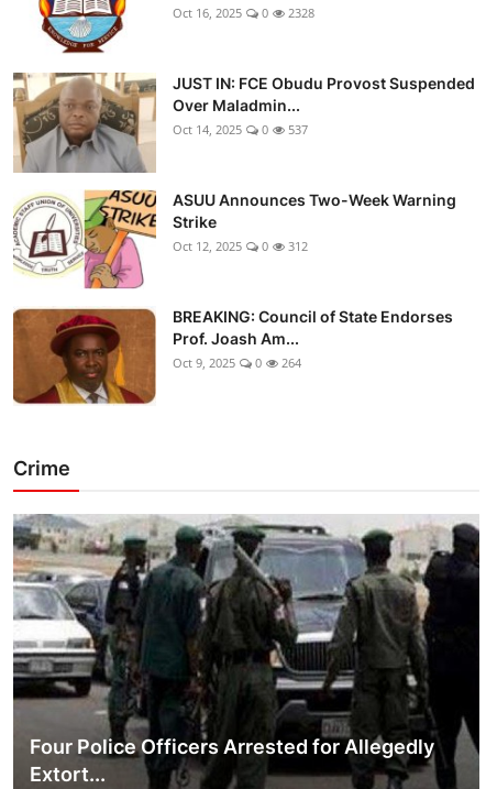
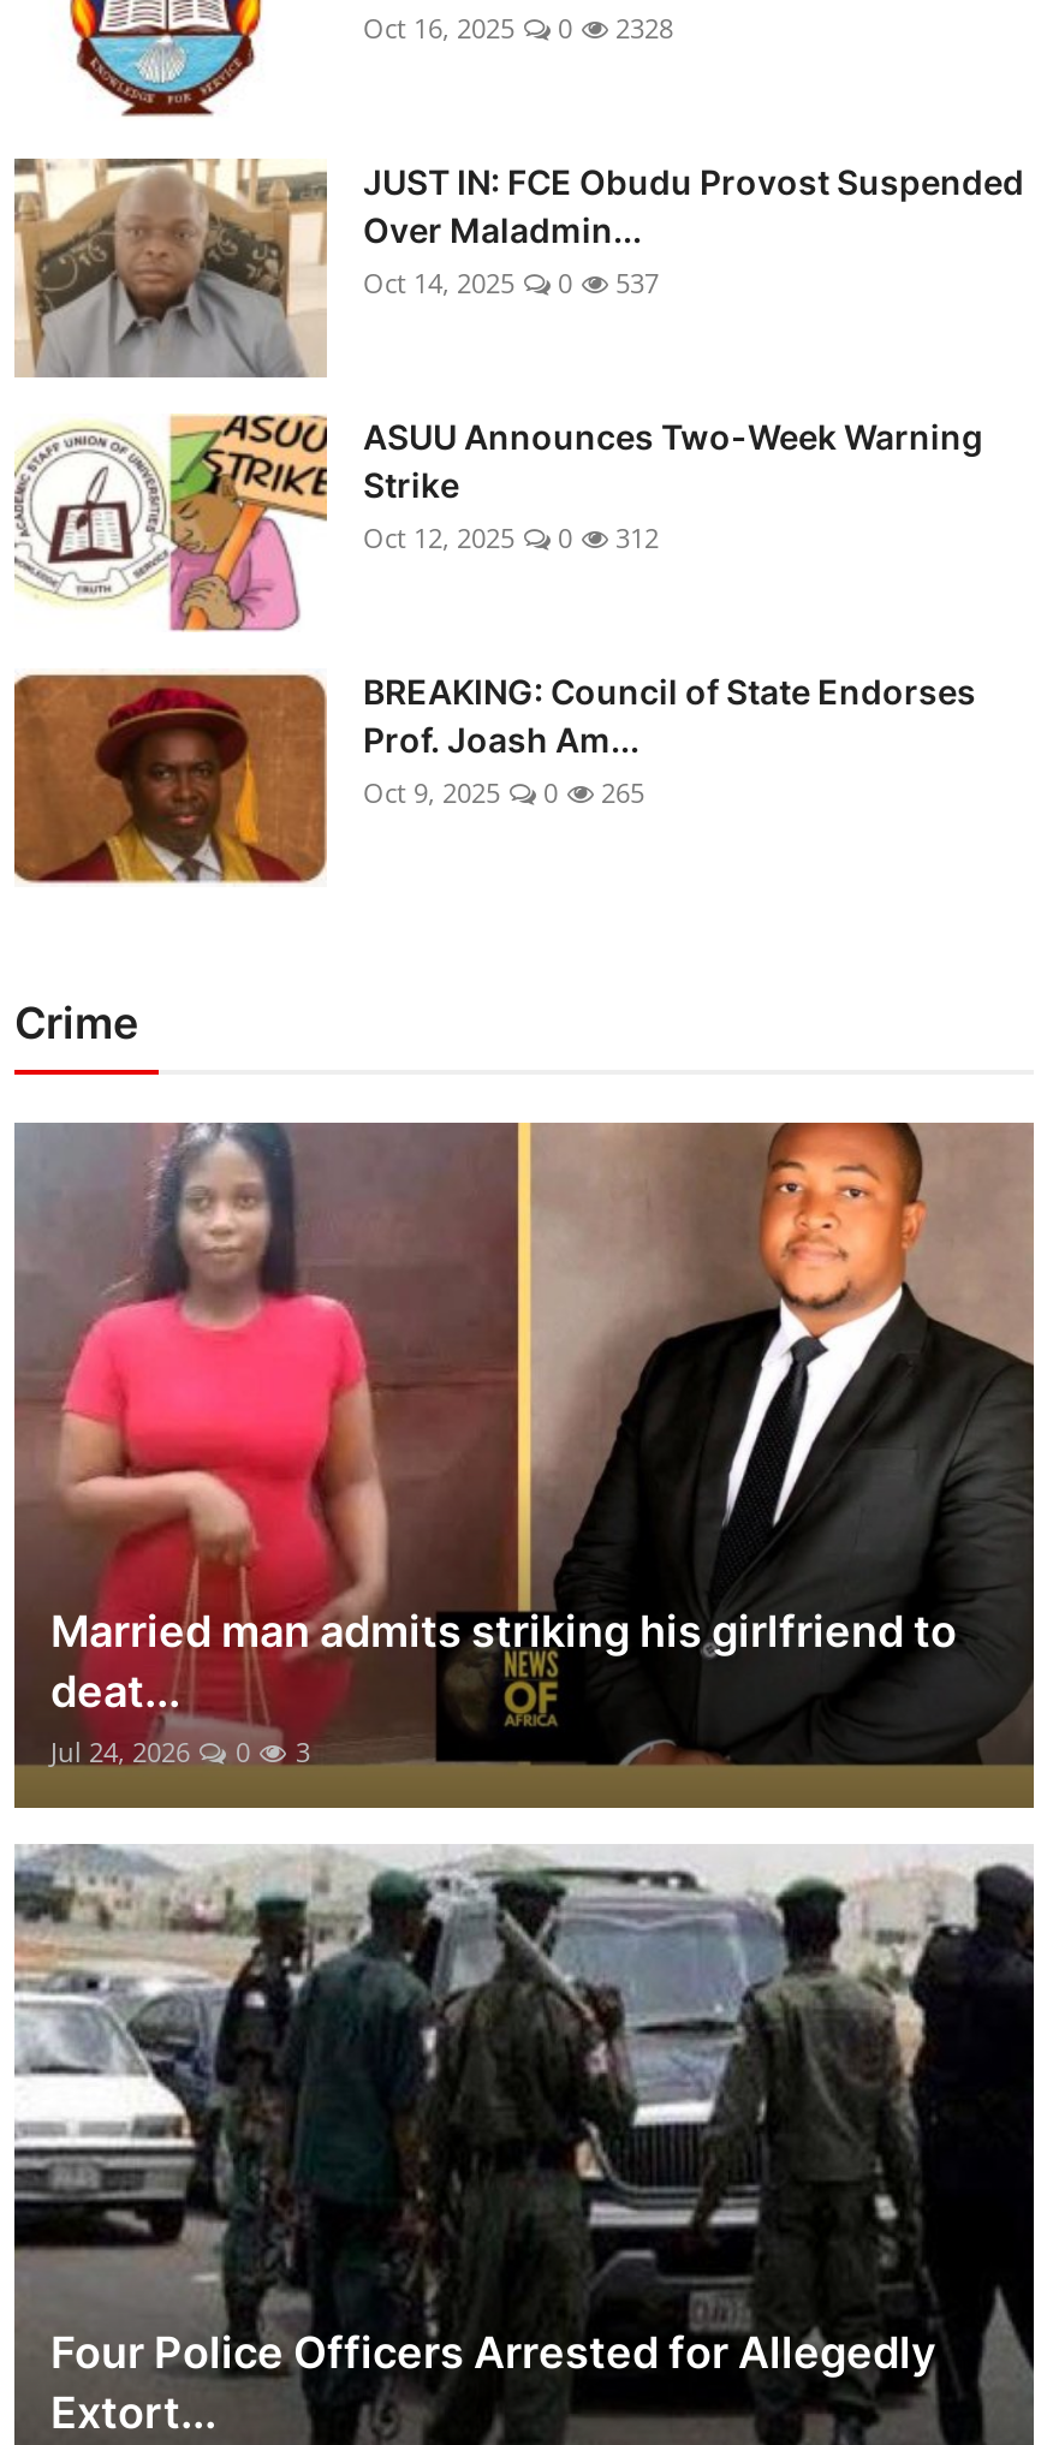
- Oct 9, 2025 0 264
+ Oct 9, 2025 0 265

+ [image]
+ Married man admits striking his girlfriend to
+ deat...
+ Jul 24, 2026
+ 0
+ 3
